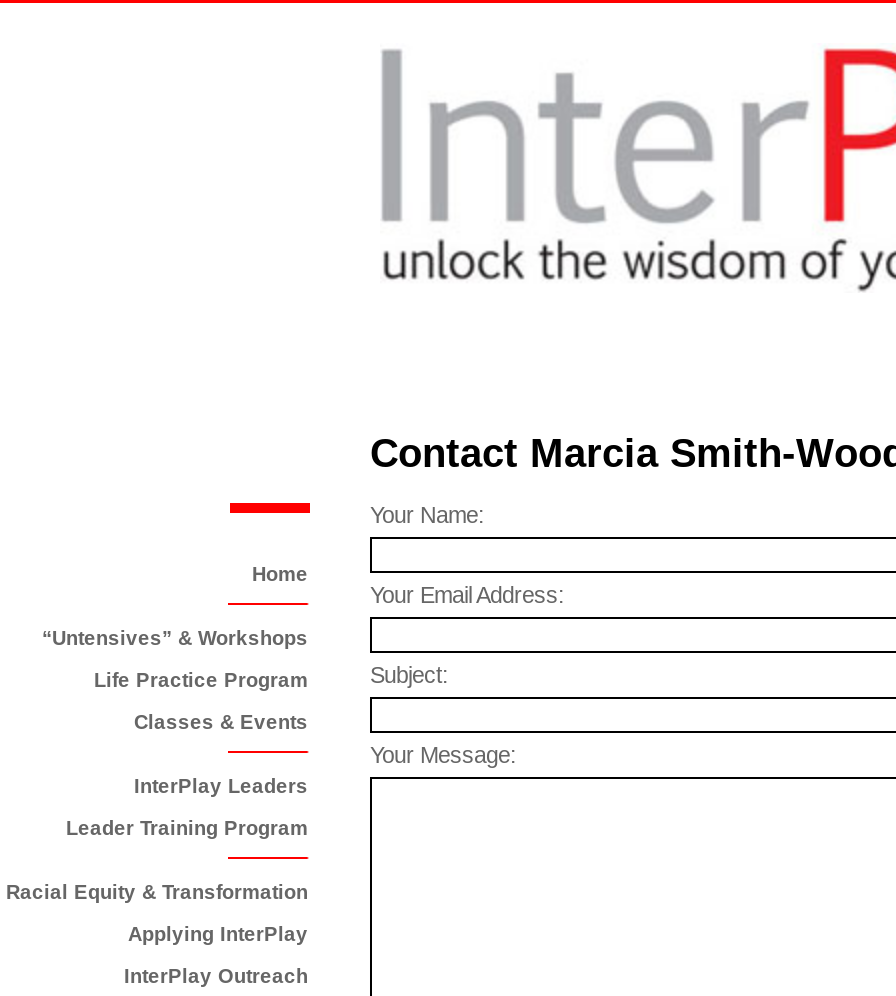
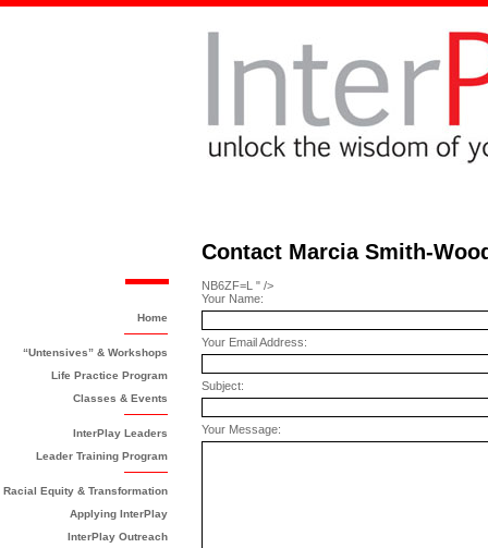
+ NB6ZF=L " />
